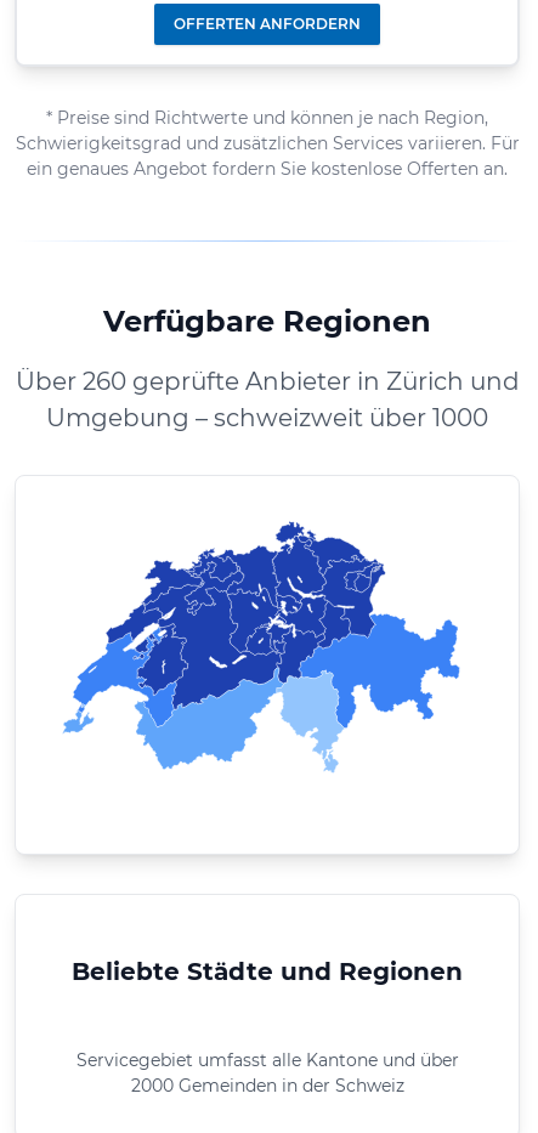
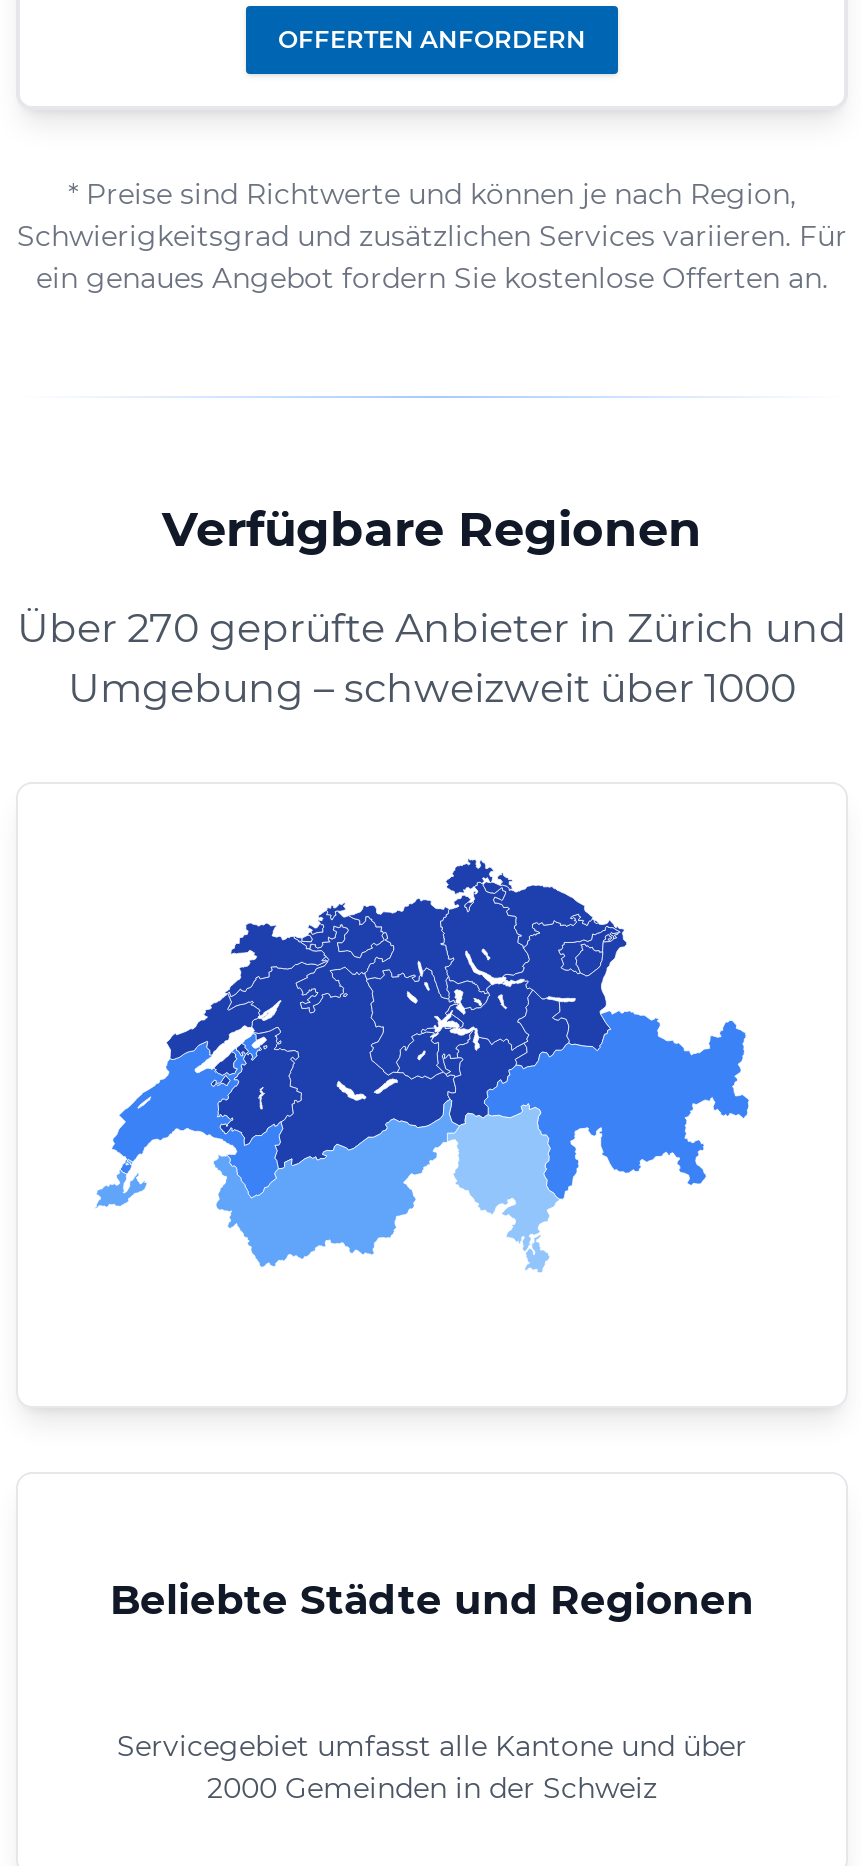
- Über 260 geprüfte Anbieter in Zürich und
+ Über 270 geprüfte Anbieter in Zürich und
